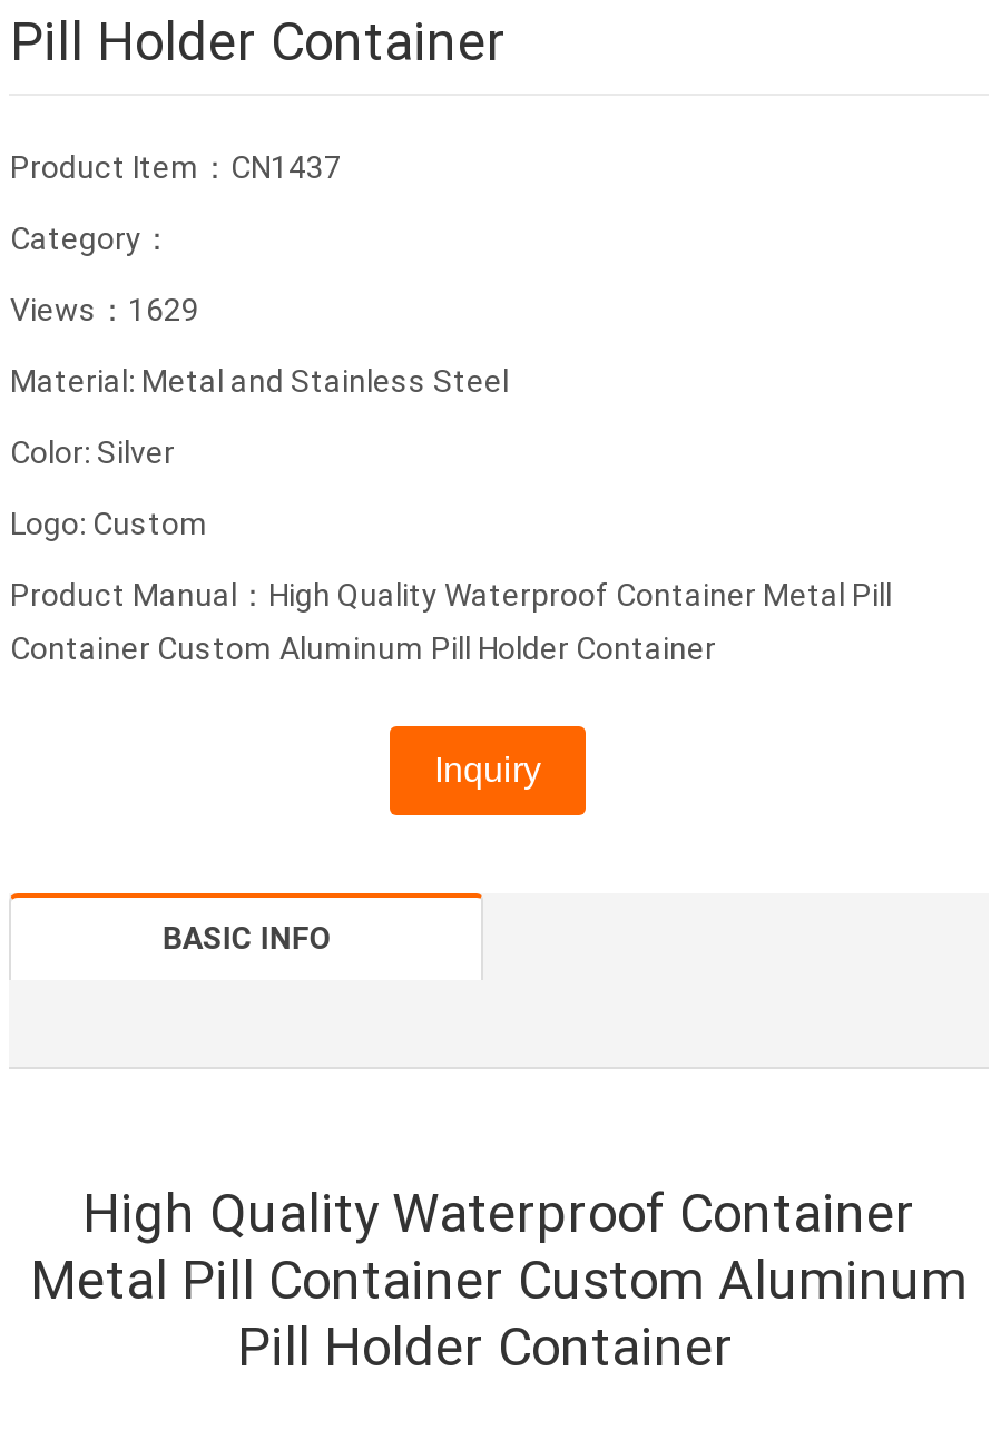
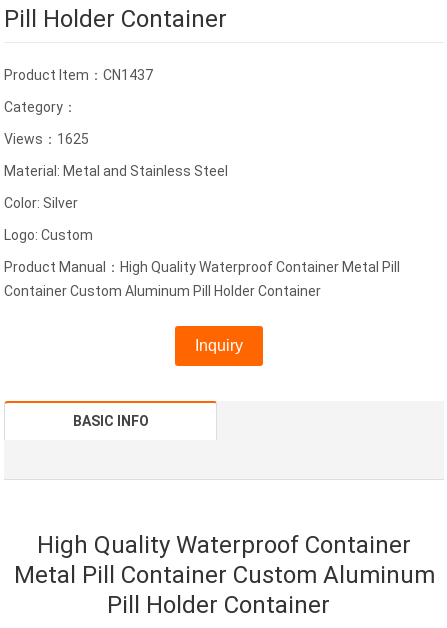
- Views：1629
+ Views：1625
